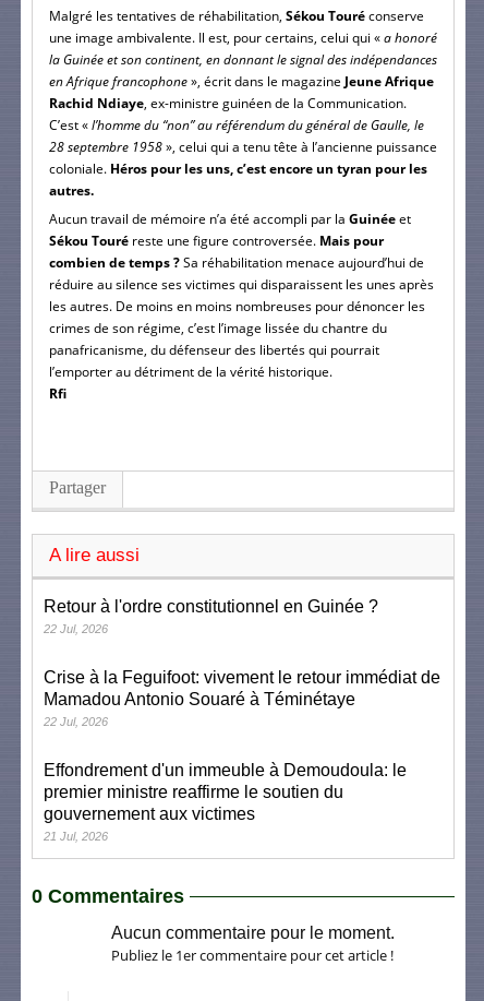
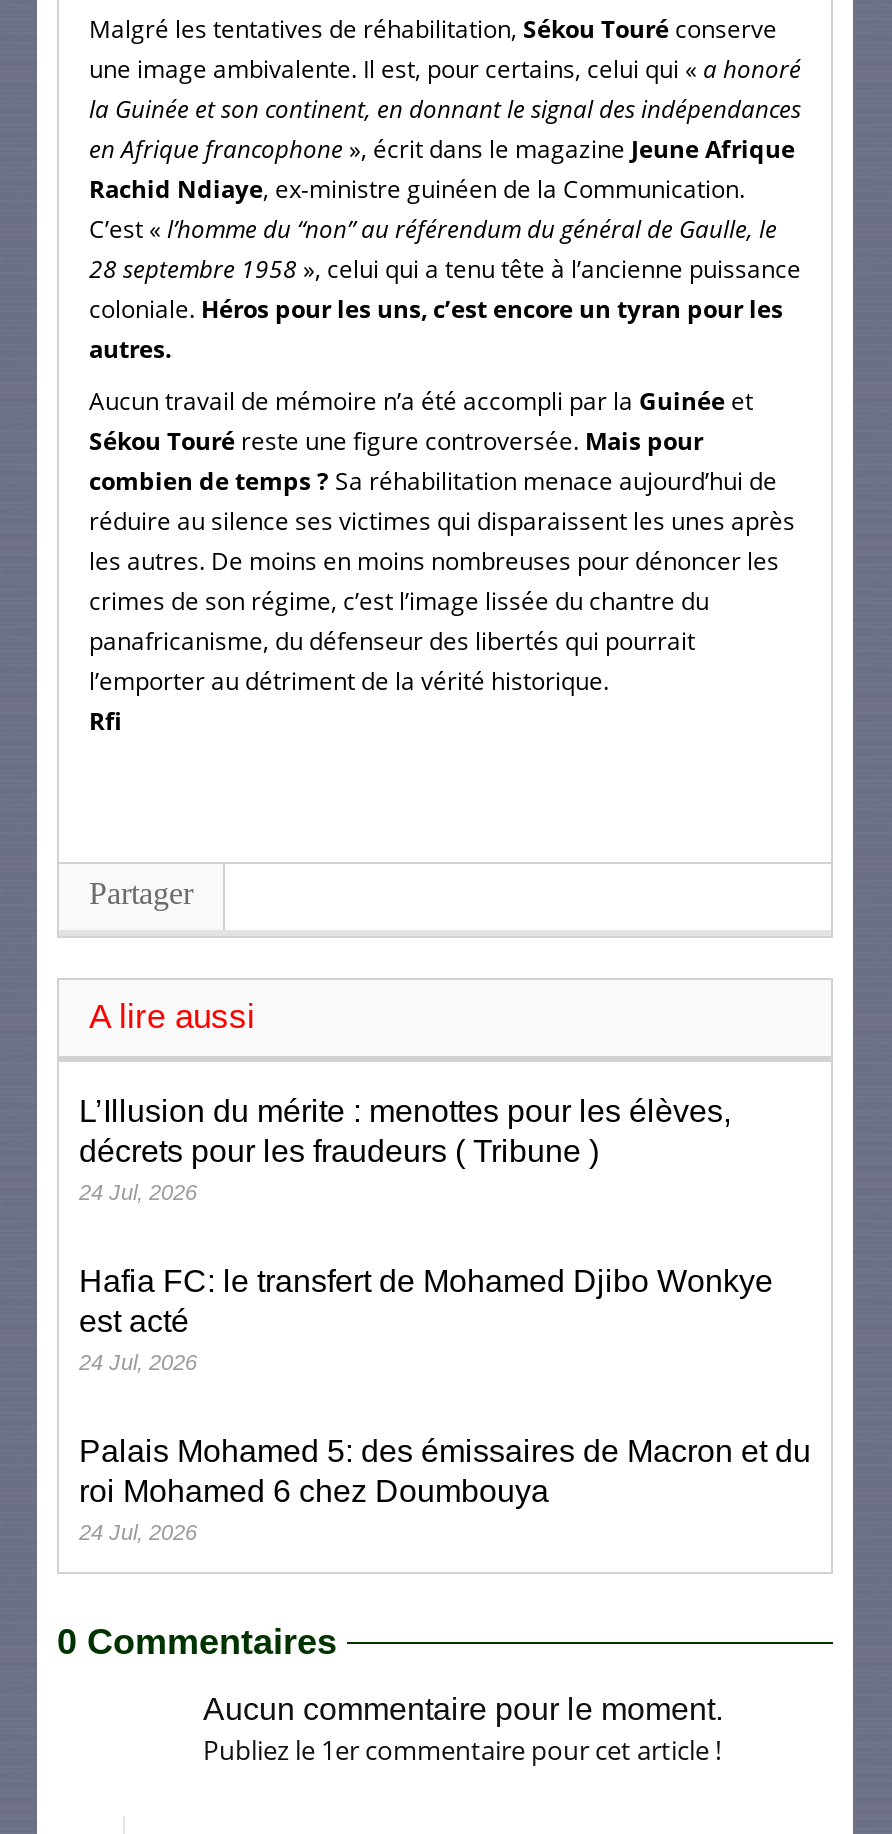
- Retour à l'ordre constitutionnel en Guinée ?
- 22 Jul, 2026
+ L’Illusion du mérite : menottes pour les élèves,
+ décrets pour les fraudeurs ( Tribune )
+ 24 Jul, 2026

- Crise à la Feguifoot: vivement le retour immédiat de
- Mamadou Antonio Souaré à Téminétaye
- 22 Jul, 2026
+ Hafia FC: le transfert de Mohamed Djibo Wonkye
+ est acté
+ 24 Jul, 2026

- Effondrement d'un immeuble à Demoudoula: le
- premier ministre reaffirme le soutien du
- gouvernement aux victimes
- 21 Jul, 2026
+ Palais Mohamed 5: des émissaires de Macron et du
+ roi Mohamed 6 chez Doumbouya
+ 24 Jul, 2026
